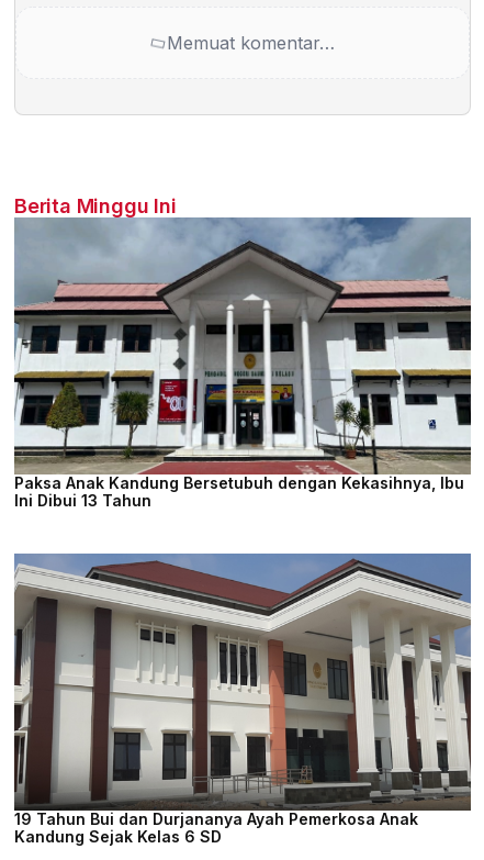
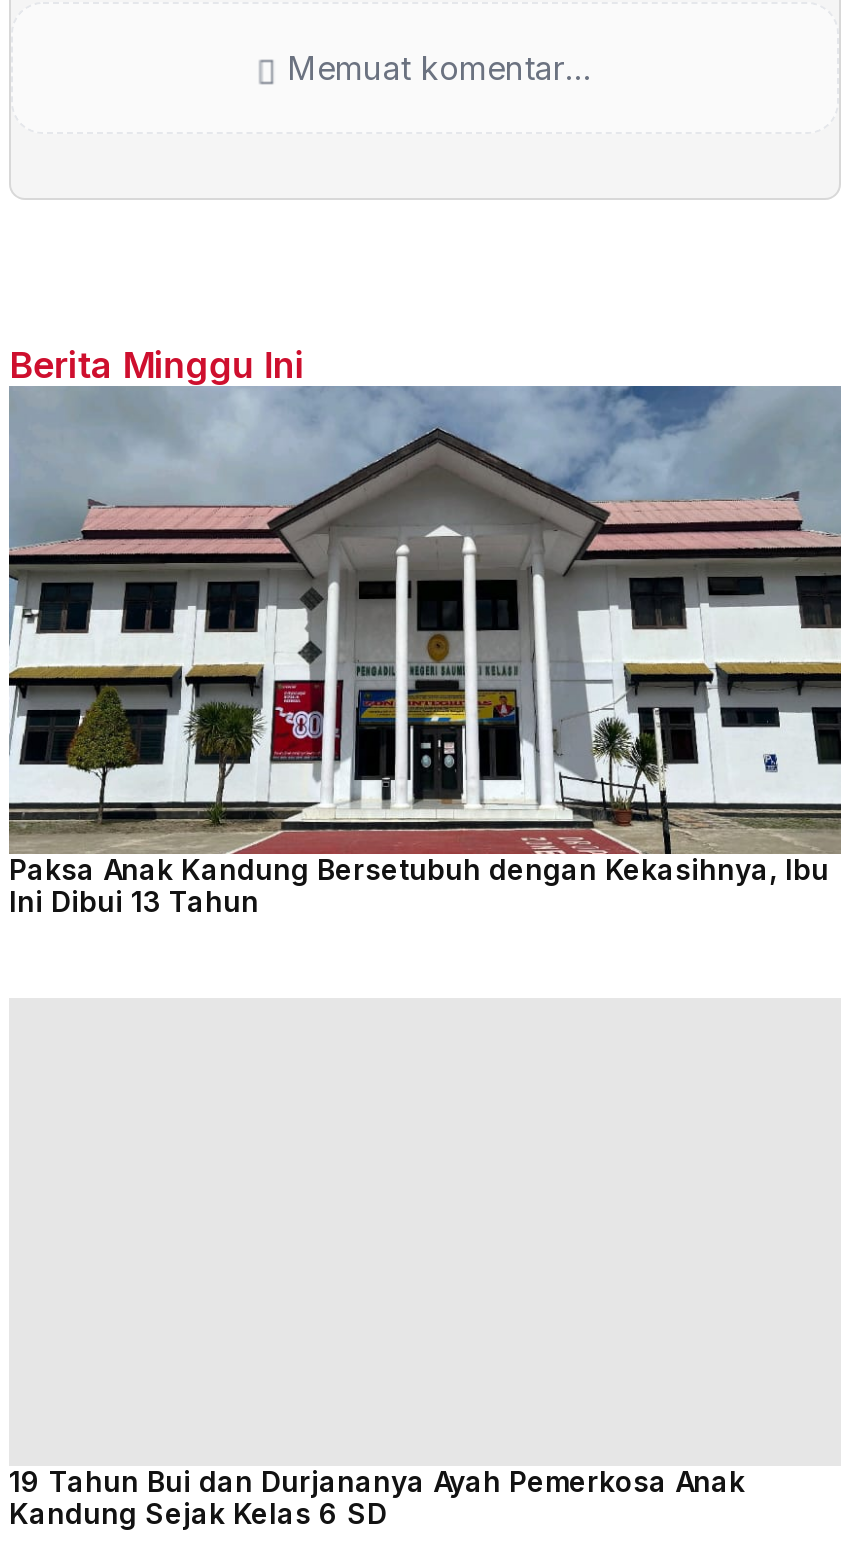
- [image]
